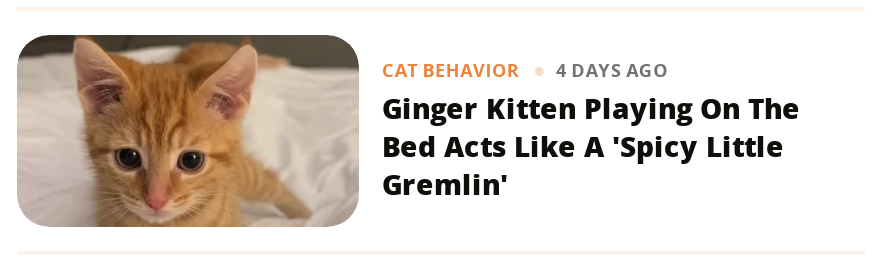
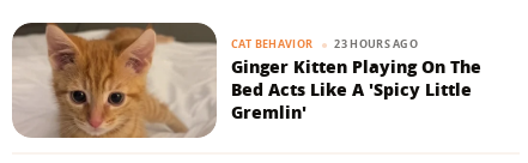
- CAT BEHAVIOR 4 DAYS AGO
+ CAT BEHAVIOR 23 HOURS AGO
